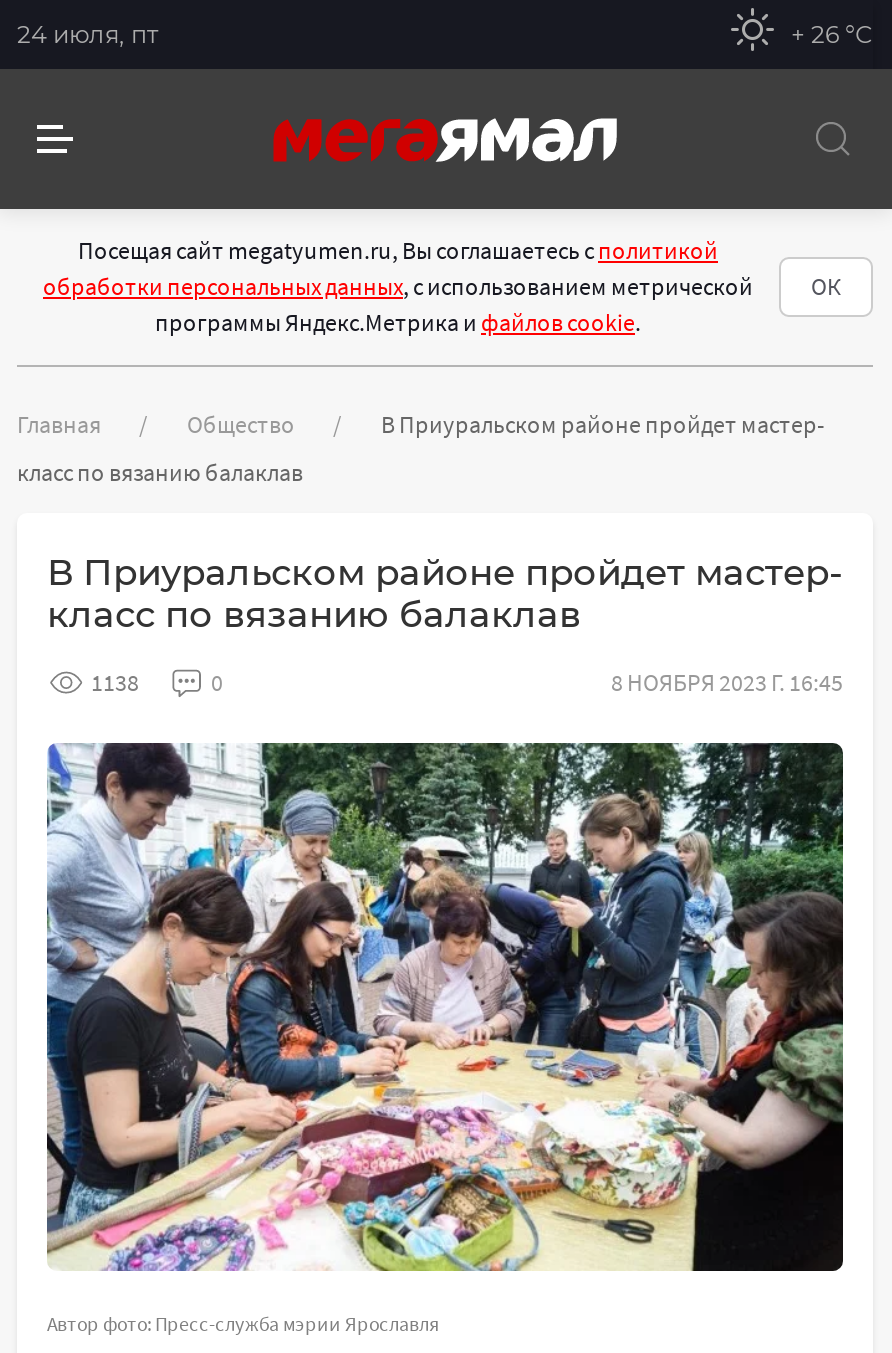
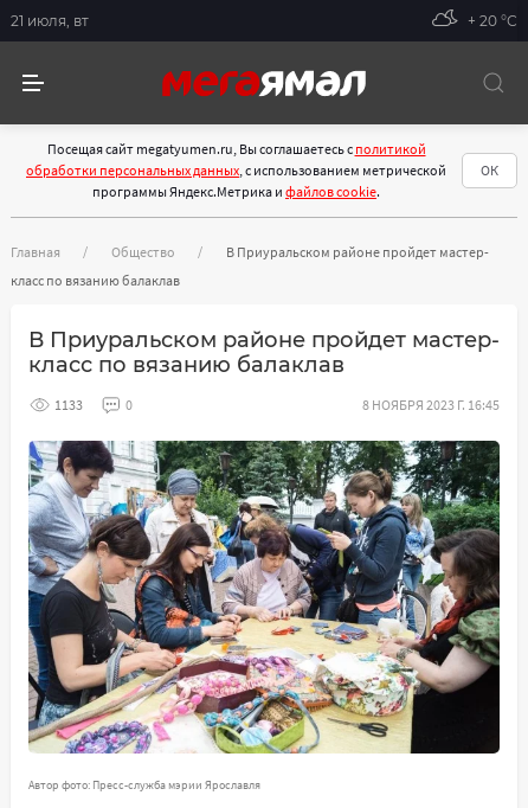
- 24 июля, пт
+ 21 июля, вт

- + 26 °С
+ + 20 °С

- 1138
+ 1133
